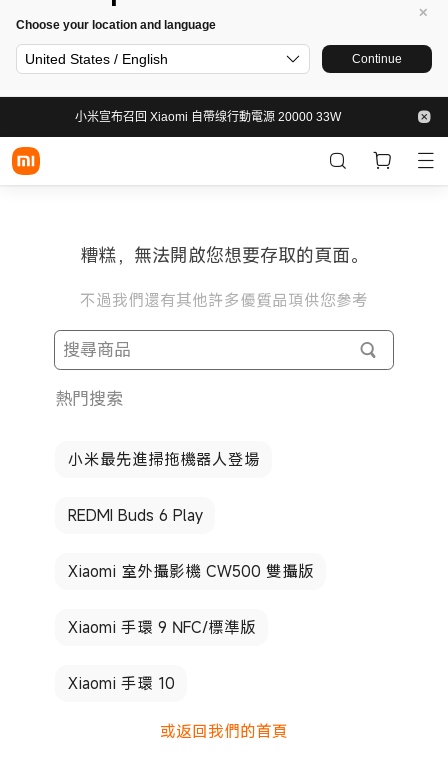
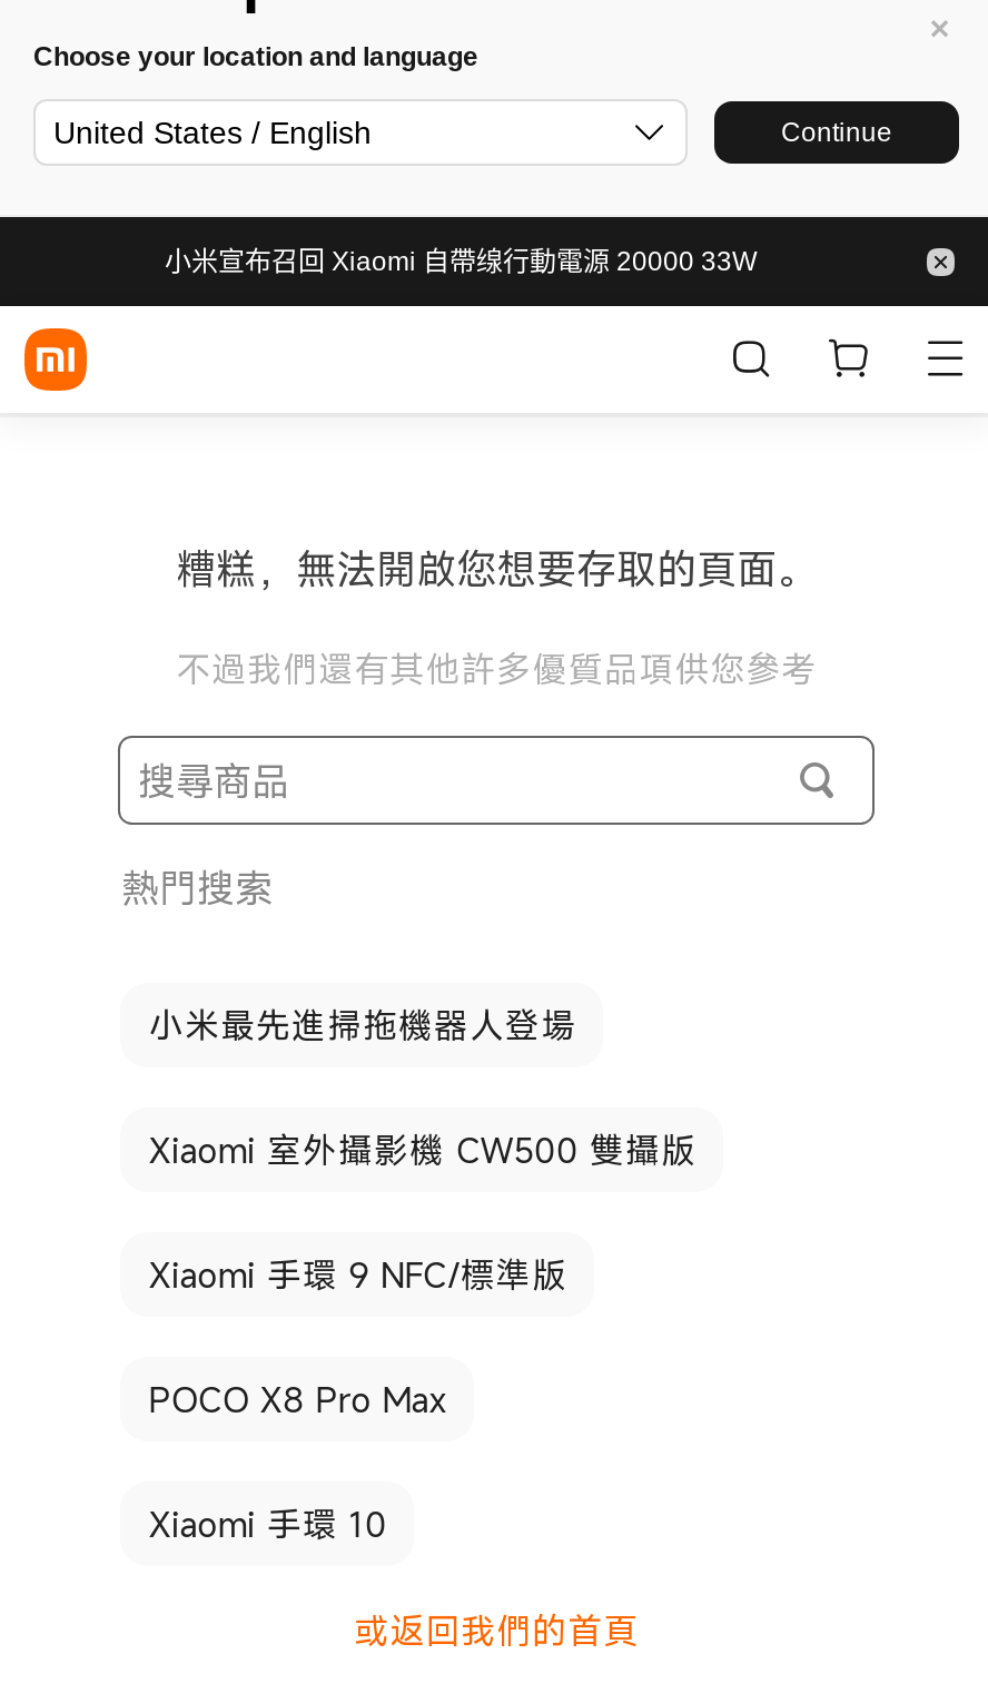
- REDMI Buds 6 Play

moved up: Xiaomi 室外攝影機 CW500 雙攝版 | Xiaomi 手環 9 NFC/標準版

+ POCO X8 Pro Max
